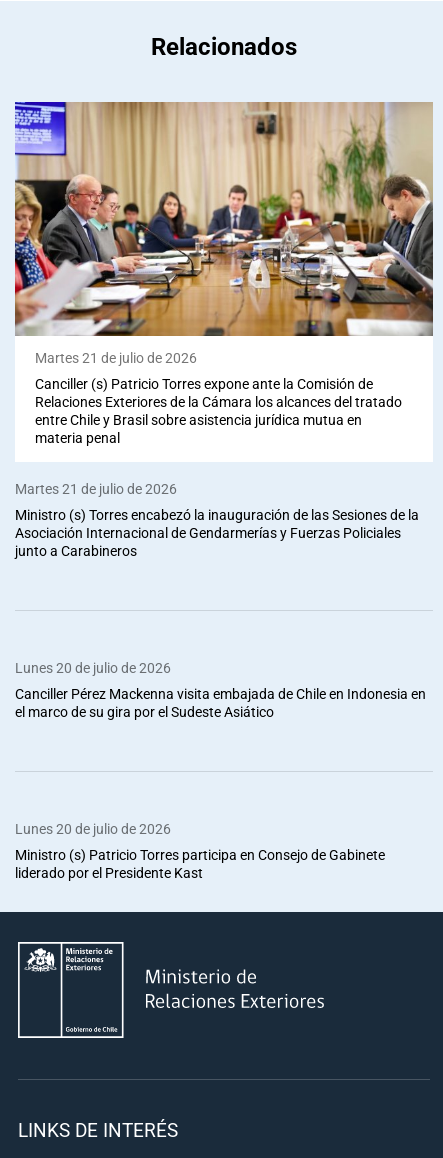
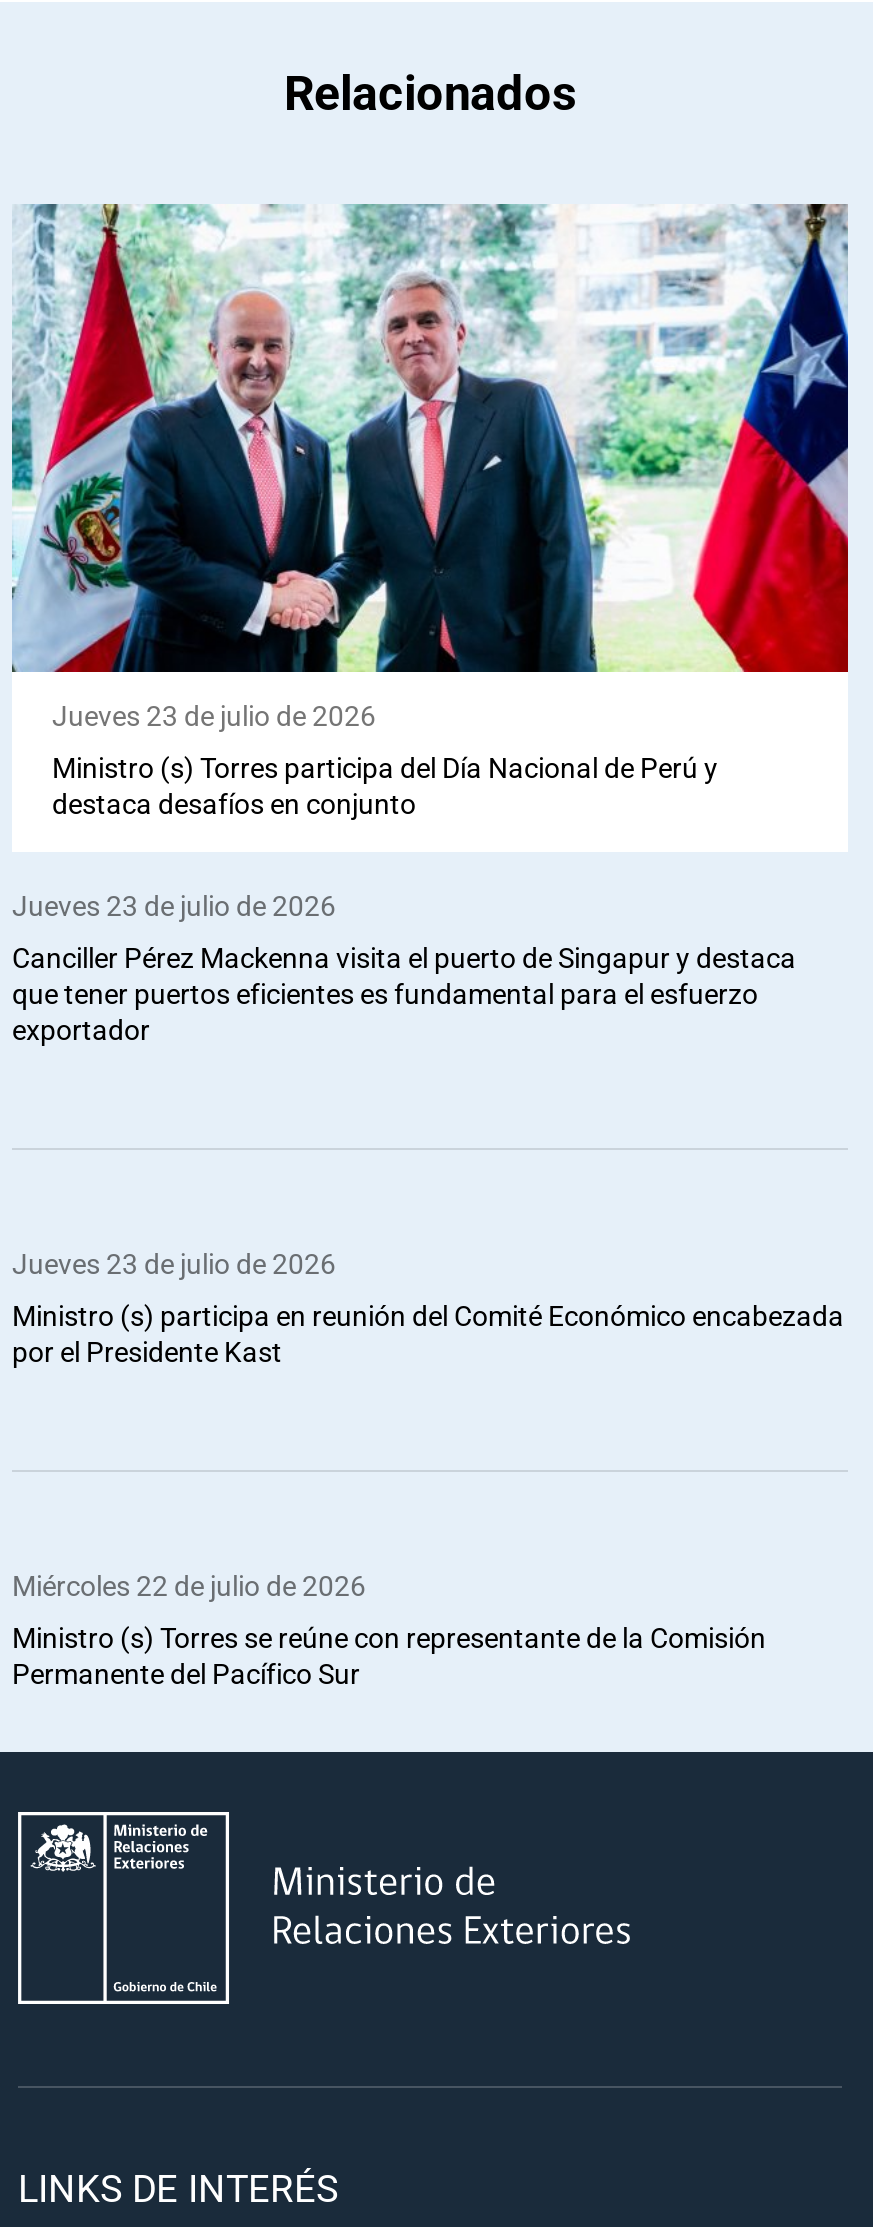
- [image]
- Martes 21 de julio de 2026
- Canciller (s) Patricio Torres expone ante la Comisión de
- Relaciones Exteriores de la Cámara los alcances del tratado
- entre Chile y Brasil sobre asistencia jurídica mutua en
- materia penal
+ [image]
+ Jueves 23 de julio de 2026
+ Ministro (s) Torres participa del Día Nacional de Perú y
+ destaca desafíos en conjunto

- Martes 21 de julio de 2026
- Ministro (s) Torres encabezó la inauguración de las Sesiones de la
- Asociación Internacional de Gendarmerías y Fuerzas Policiales
- junto a Carabineros
+ Jueves 23 de julio de 2026
+ Canciller Pérez Mackenna visita el puerto de Singapur y destaca
+ que tener puertos eficientes es fundamental para el esfuerzo
+ exportador

- Lunes 20 de julio de 2026
- Canciller Pérez Mackenna visita embajada de Chile en Indonesia en
- el marco de su gira por el Sudeste Asiático
+ Jueves 23 de julio de 2026
+ Ministro (s) participa en reunión del Comité Económico encabezada
+ por el Presidente Kast

- Lunes 20 de julio de 2026
- Ministro (s) Patricio Torres participa en Consejo de Gabinete
- liderado por el Presidente Kast
+ Miércoles 22 de julio de 2026
+ Ministro (s) Torres se reúne con representante de la Comisión
+ Permanente del Pacífico Sur
